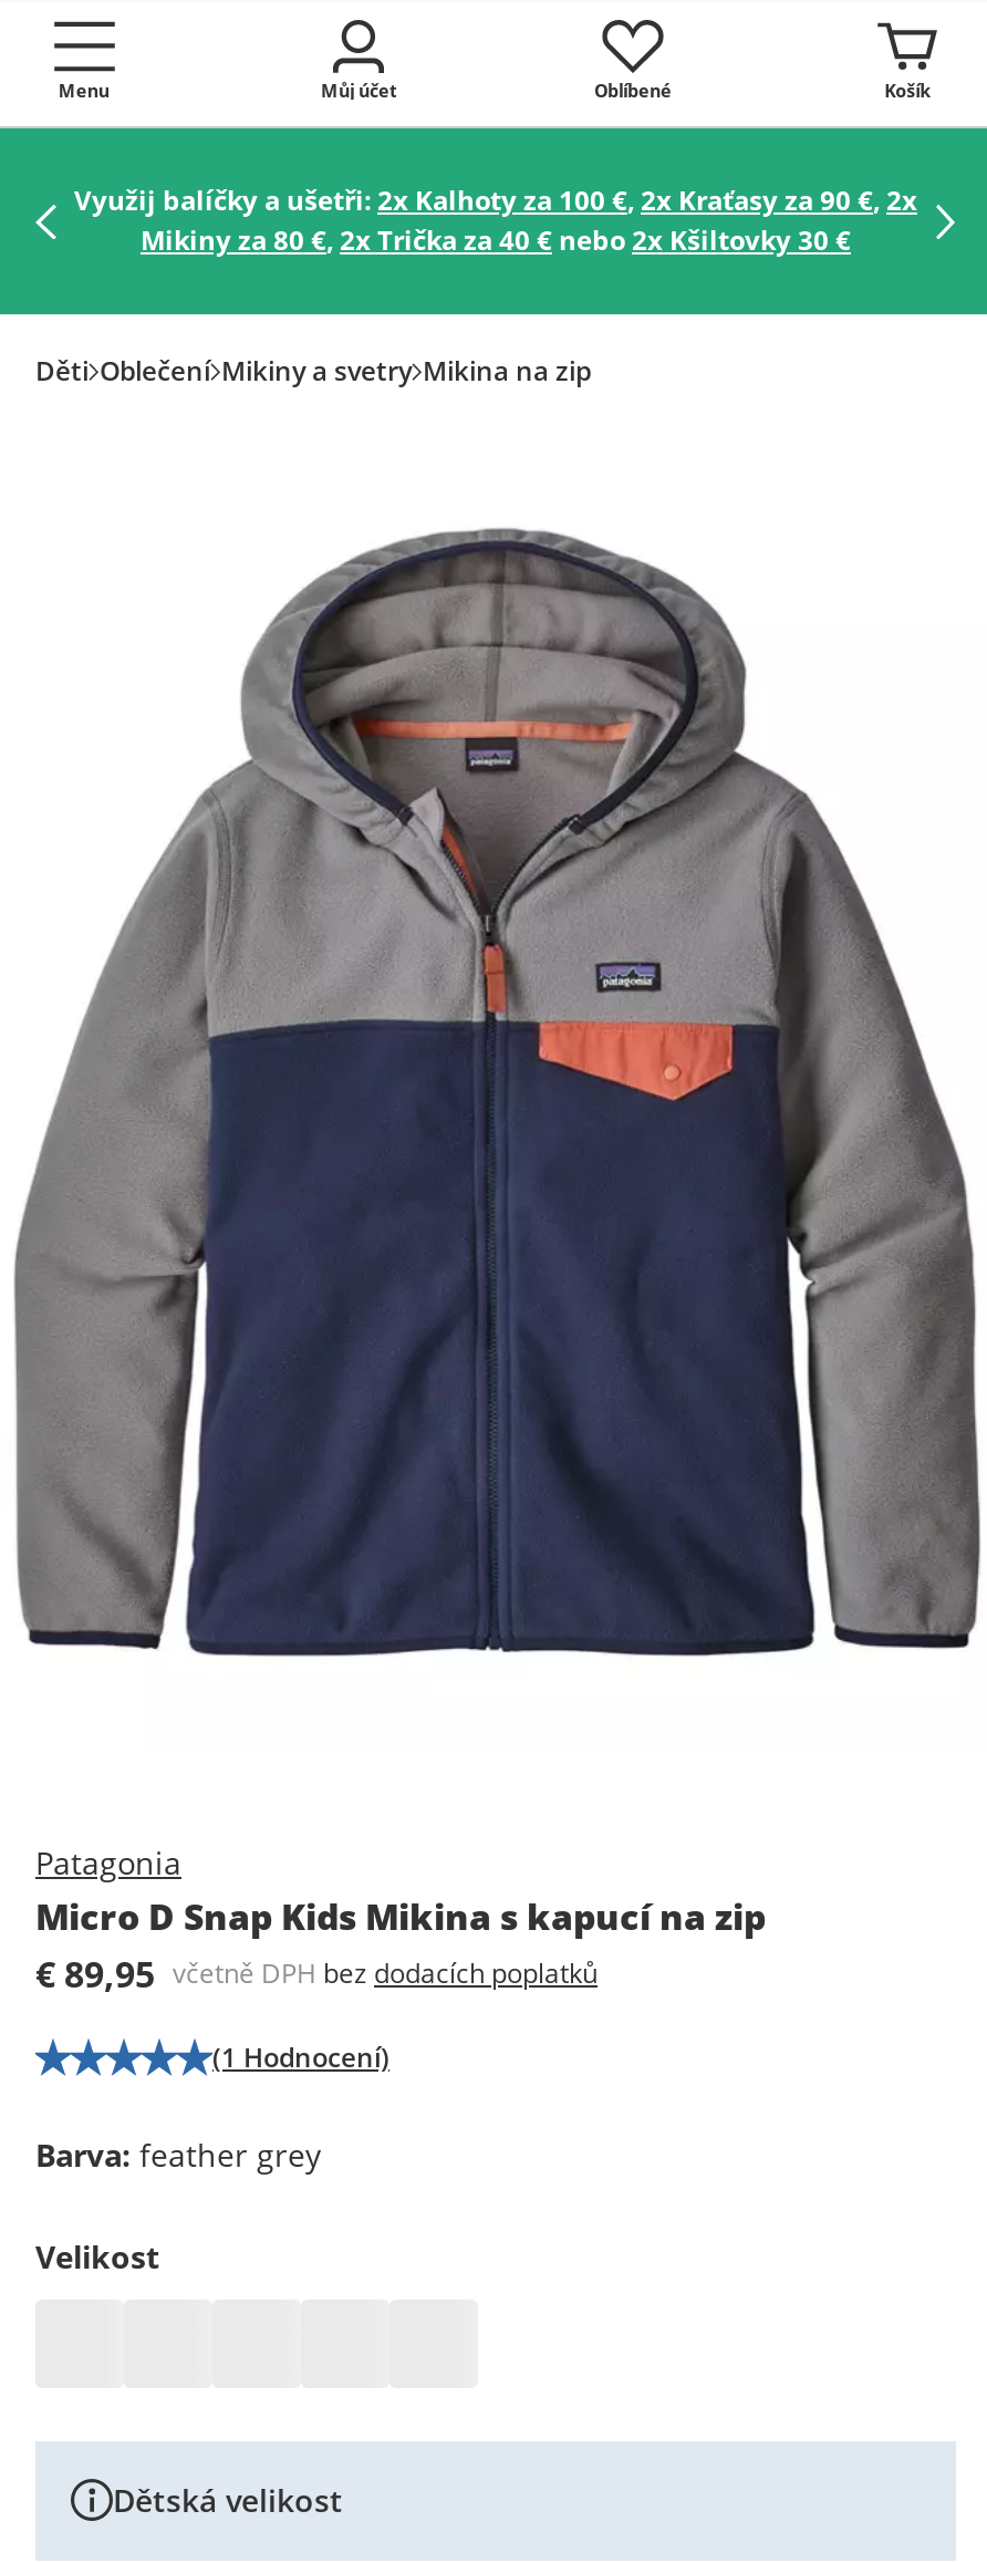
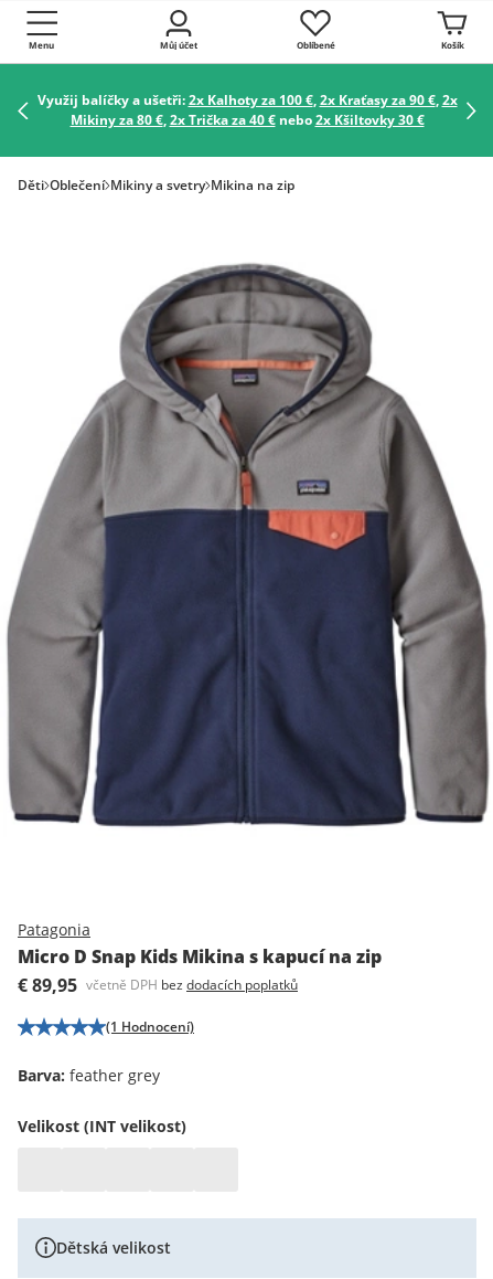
- Velikost
+ Velikost (INT velikost)
